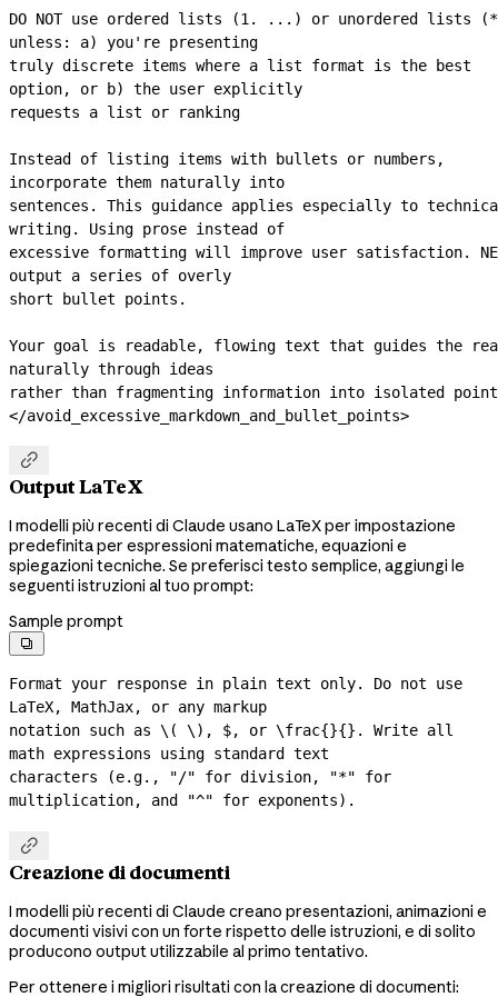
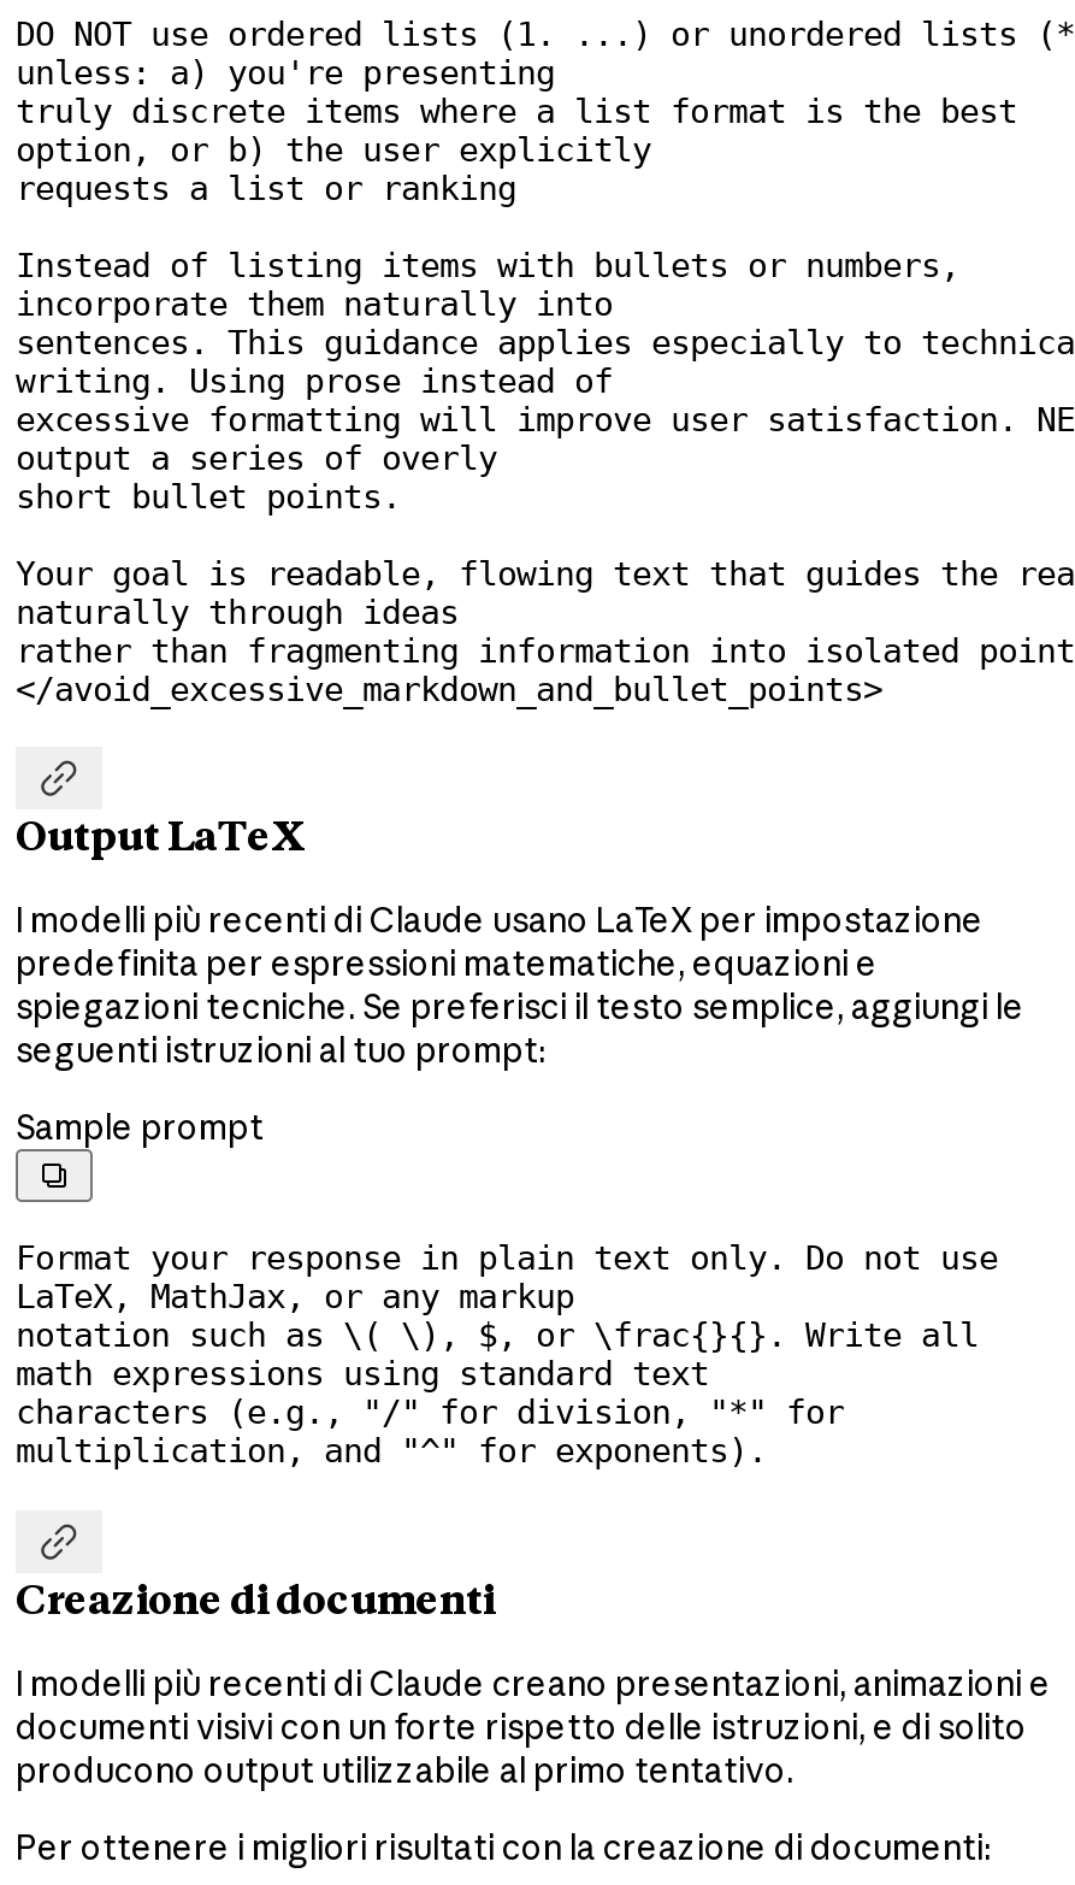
- spiegazioni tecniche. Se preferisci testo semplice, aggiungi le
+ spiegazioni tecniche. Se preferisci il testo semplice, aggiungi le
